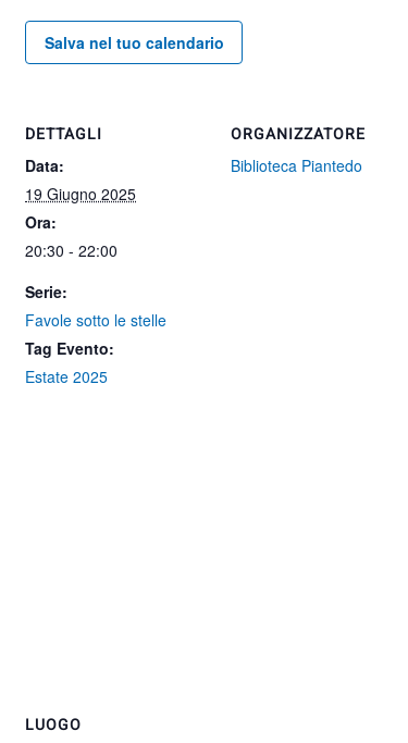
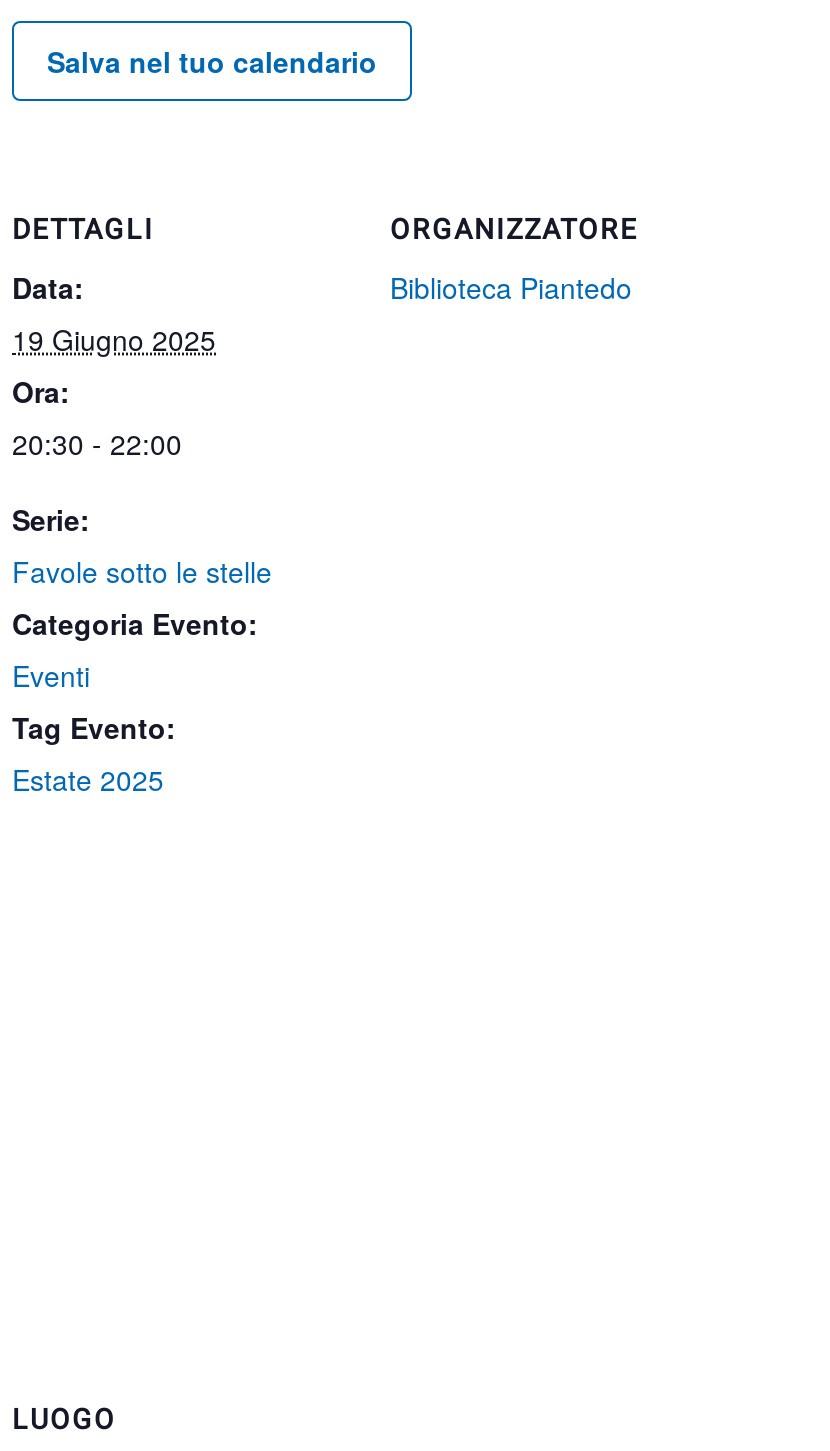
+ Categoria Evento:
+ Eventi
